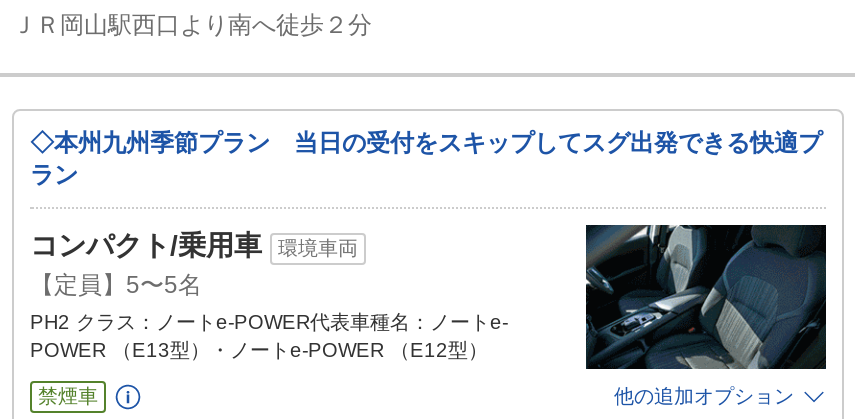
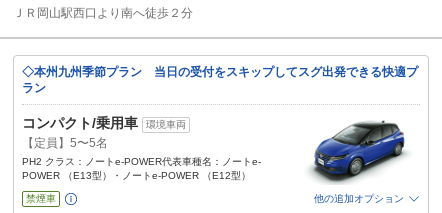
- [image]
+ [image]
